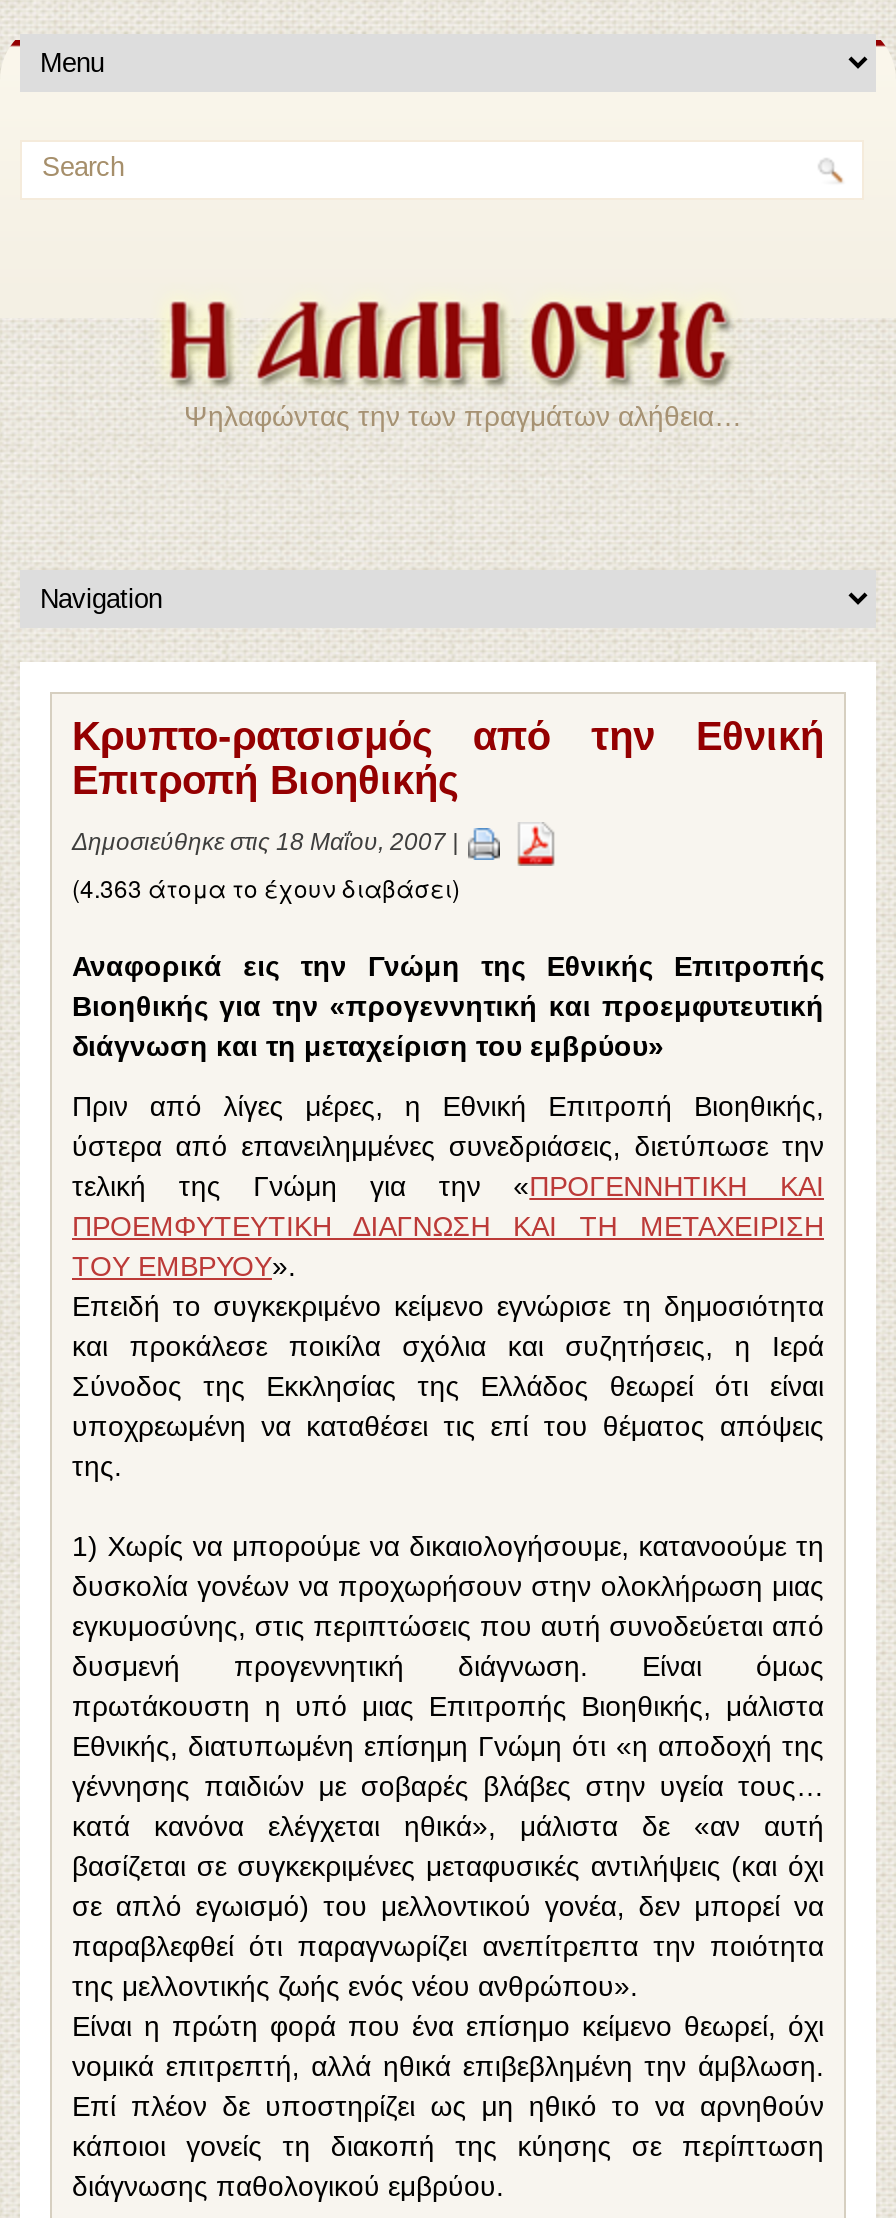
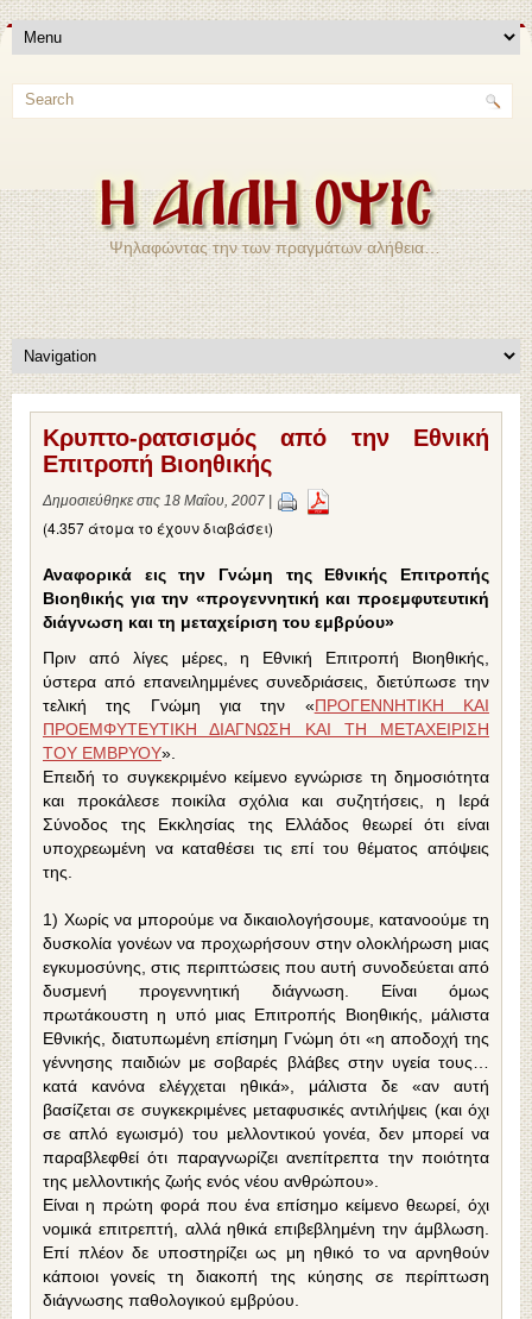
- (4.363 άτομα το έχουν διαβάσει)
+ (4.357 άτομα το έχουν διαβάσει)
